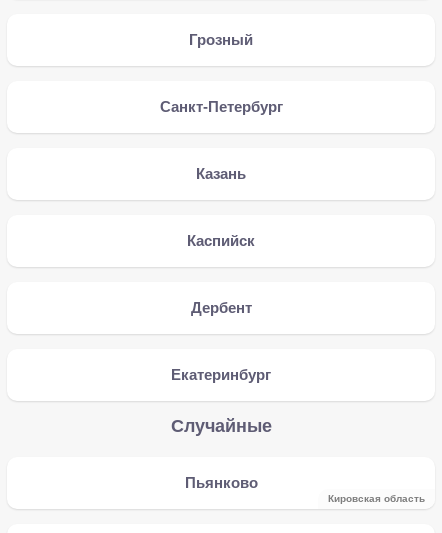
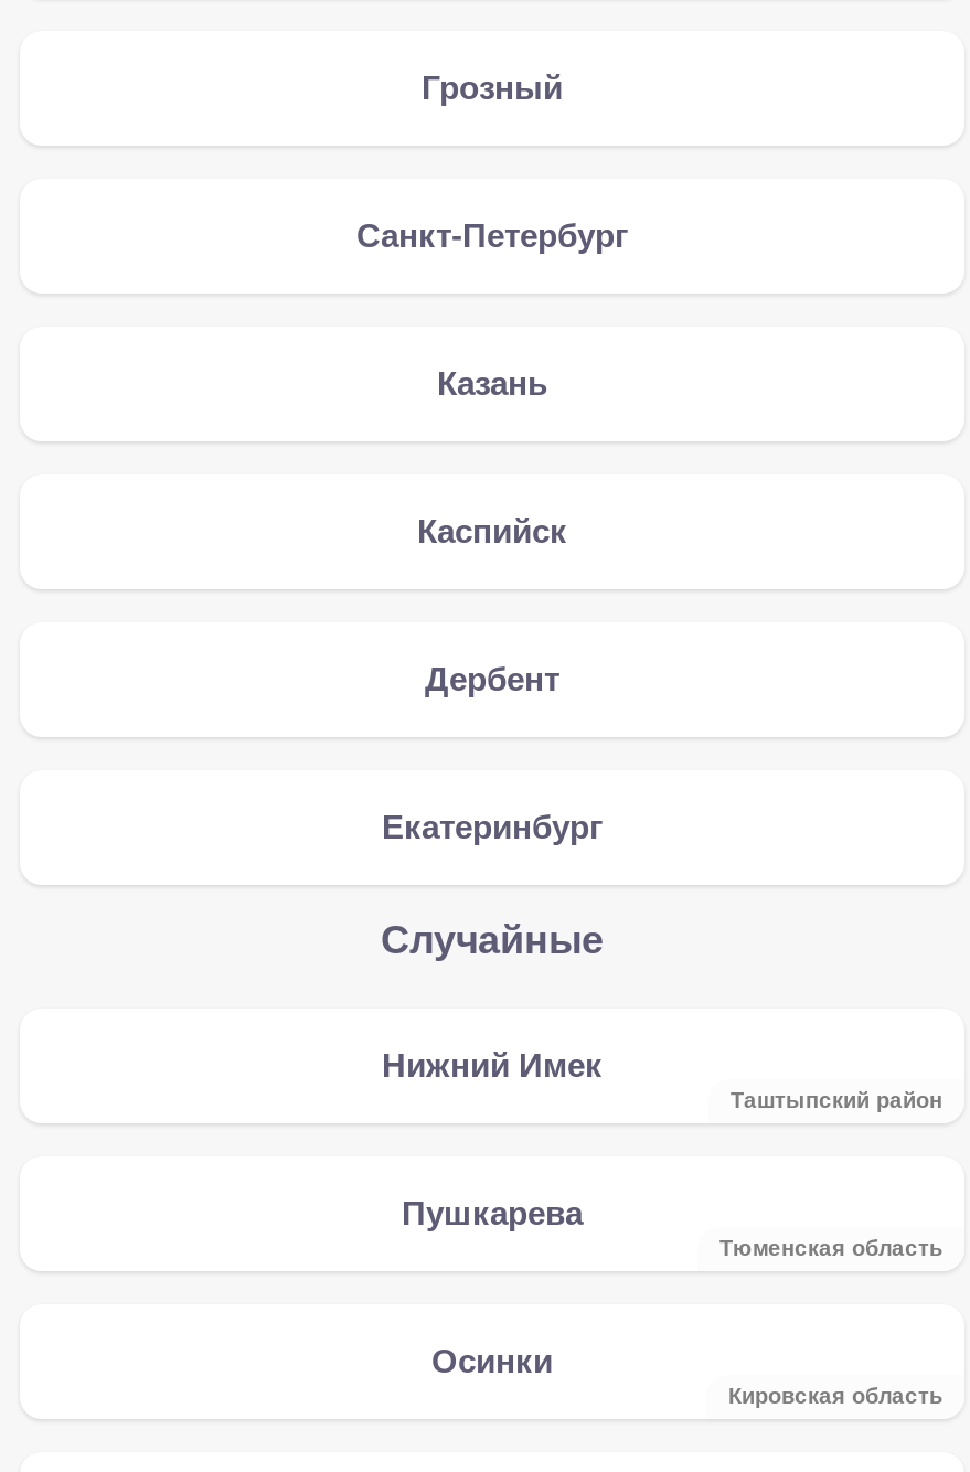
- Пьянково
+ Нижний Имек
+ Таштыпский район
+ Пушкарева
+ Тюменская область
+ Осинки
